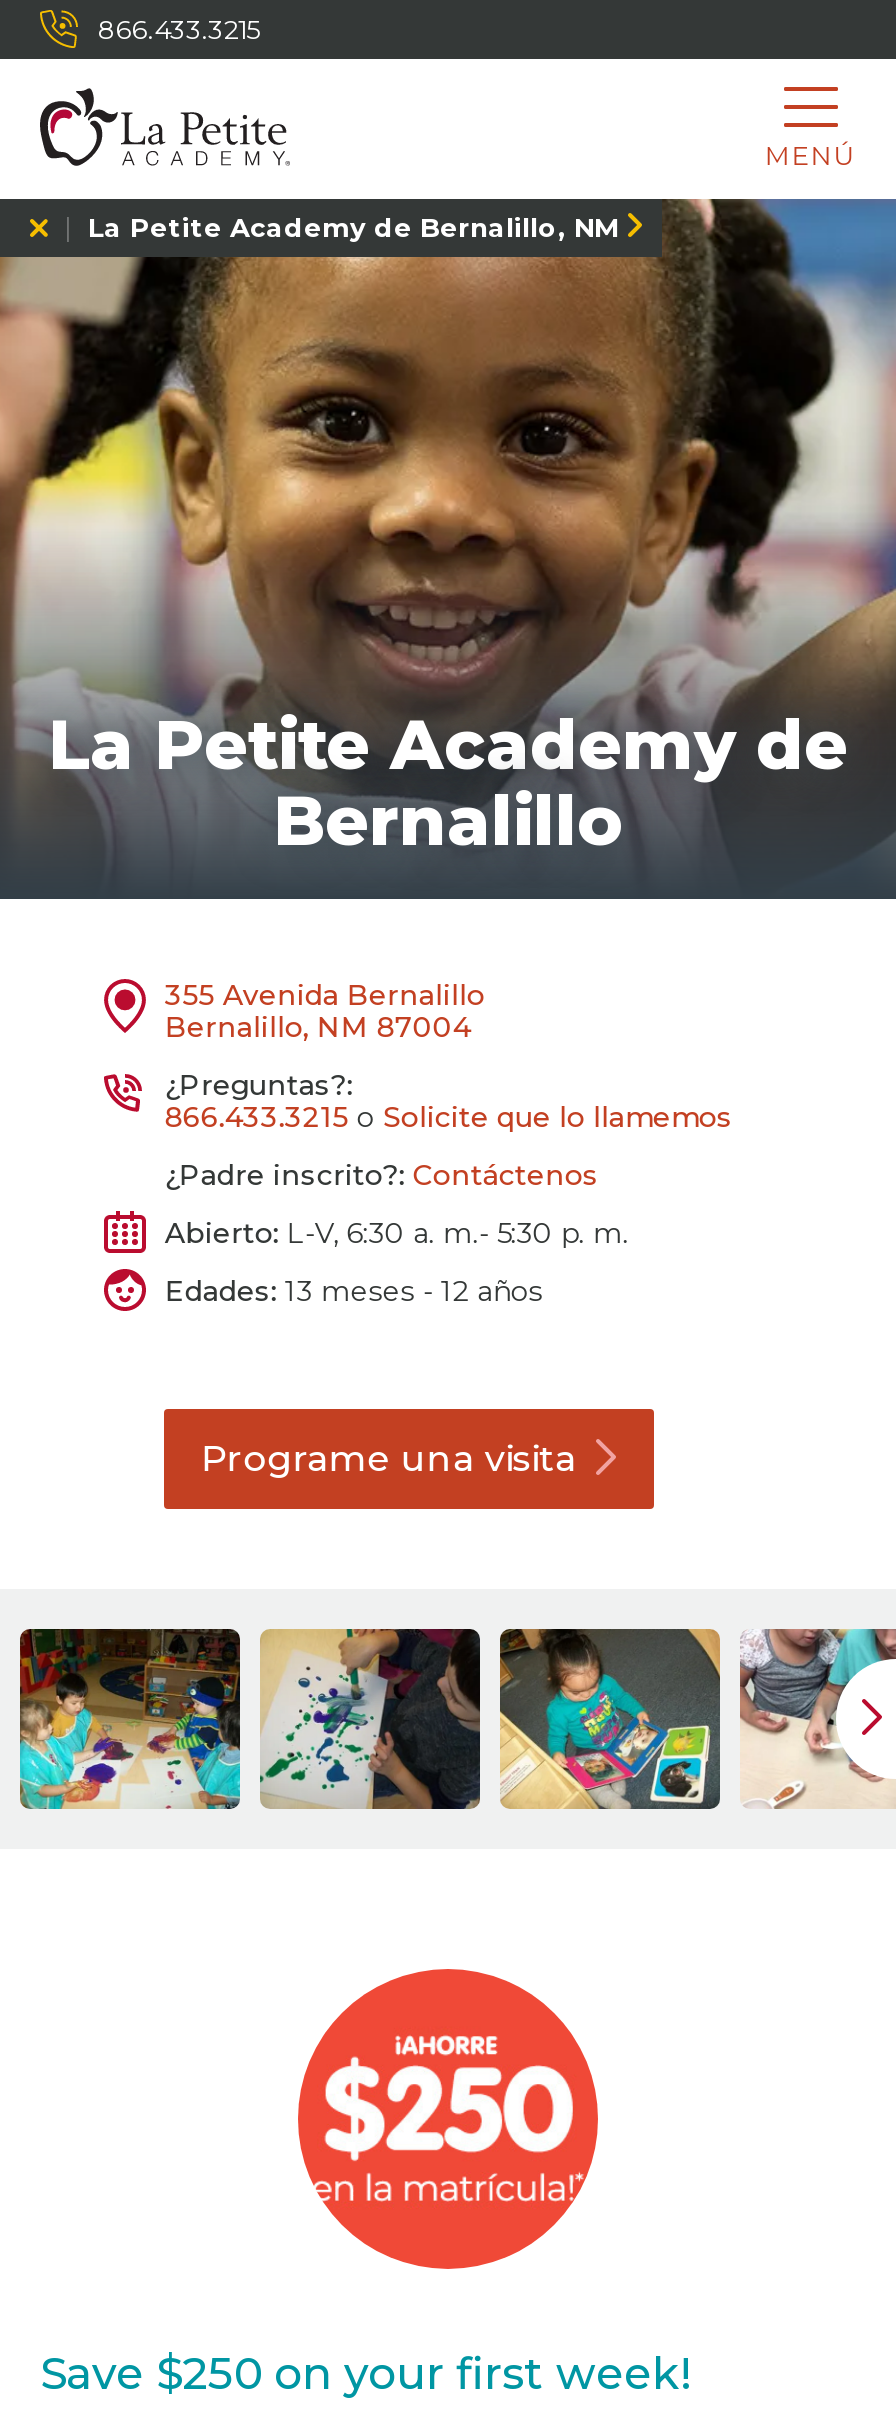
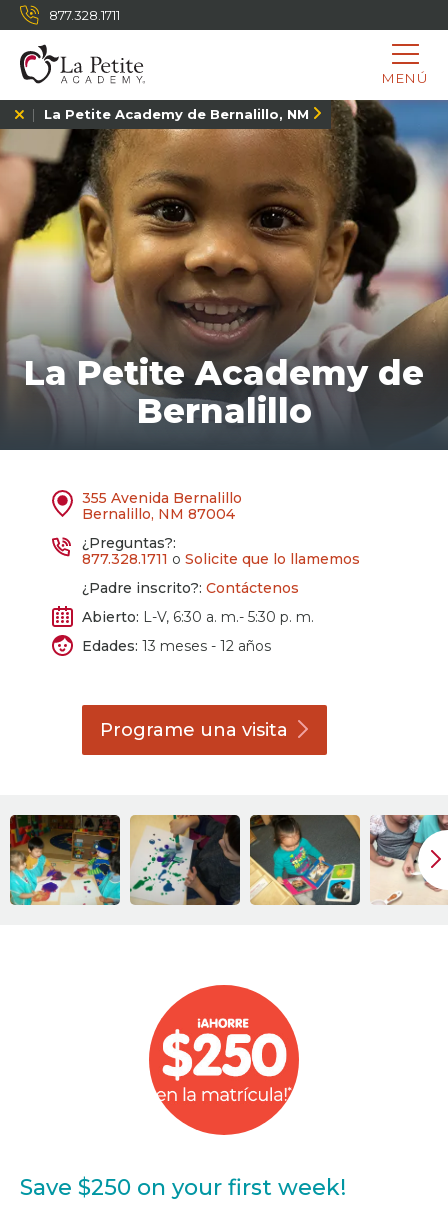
- 866.433.3215
+ 877.328.1711

- 866.433.3215 o Solicite que lo llamemos
+ 877.328.1711 o Solicite que lo llamemos
